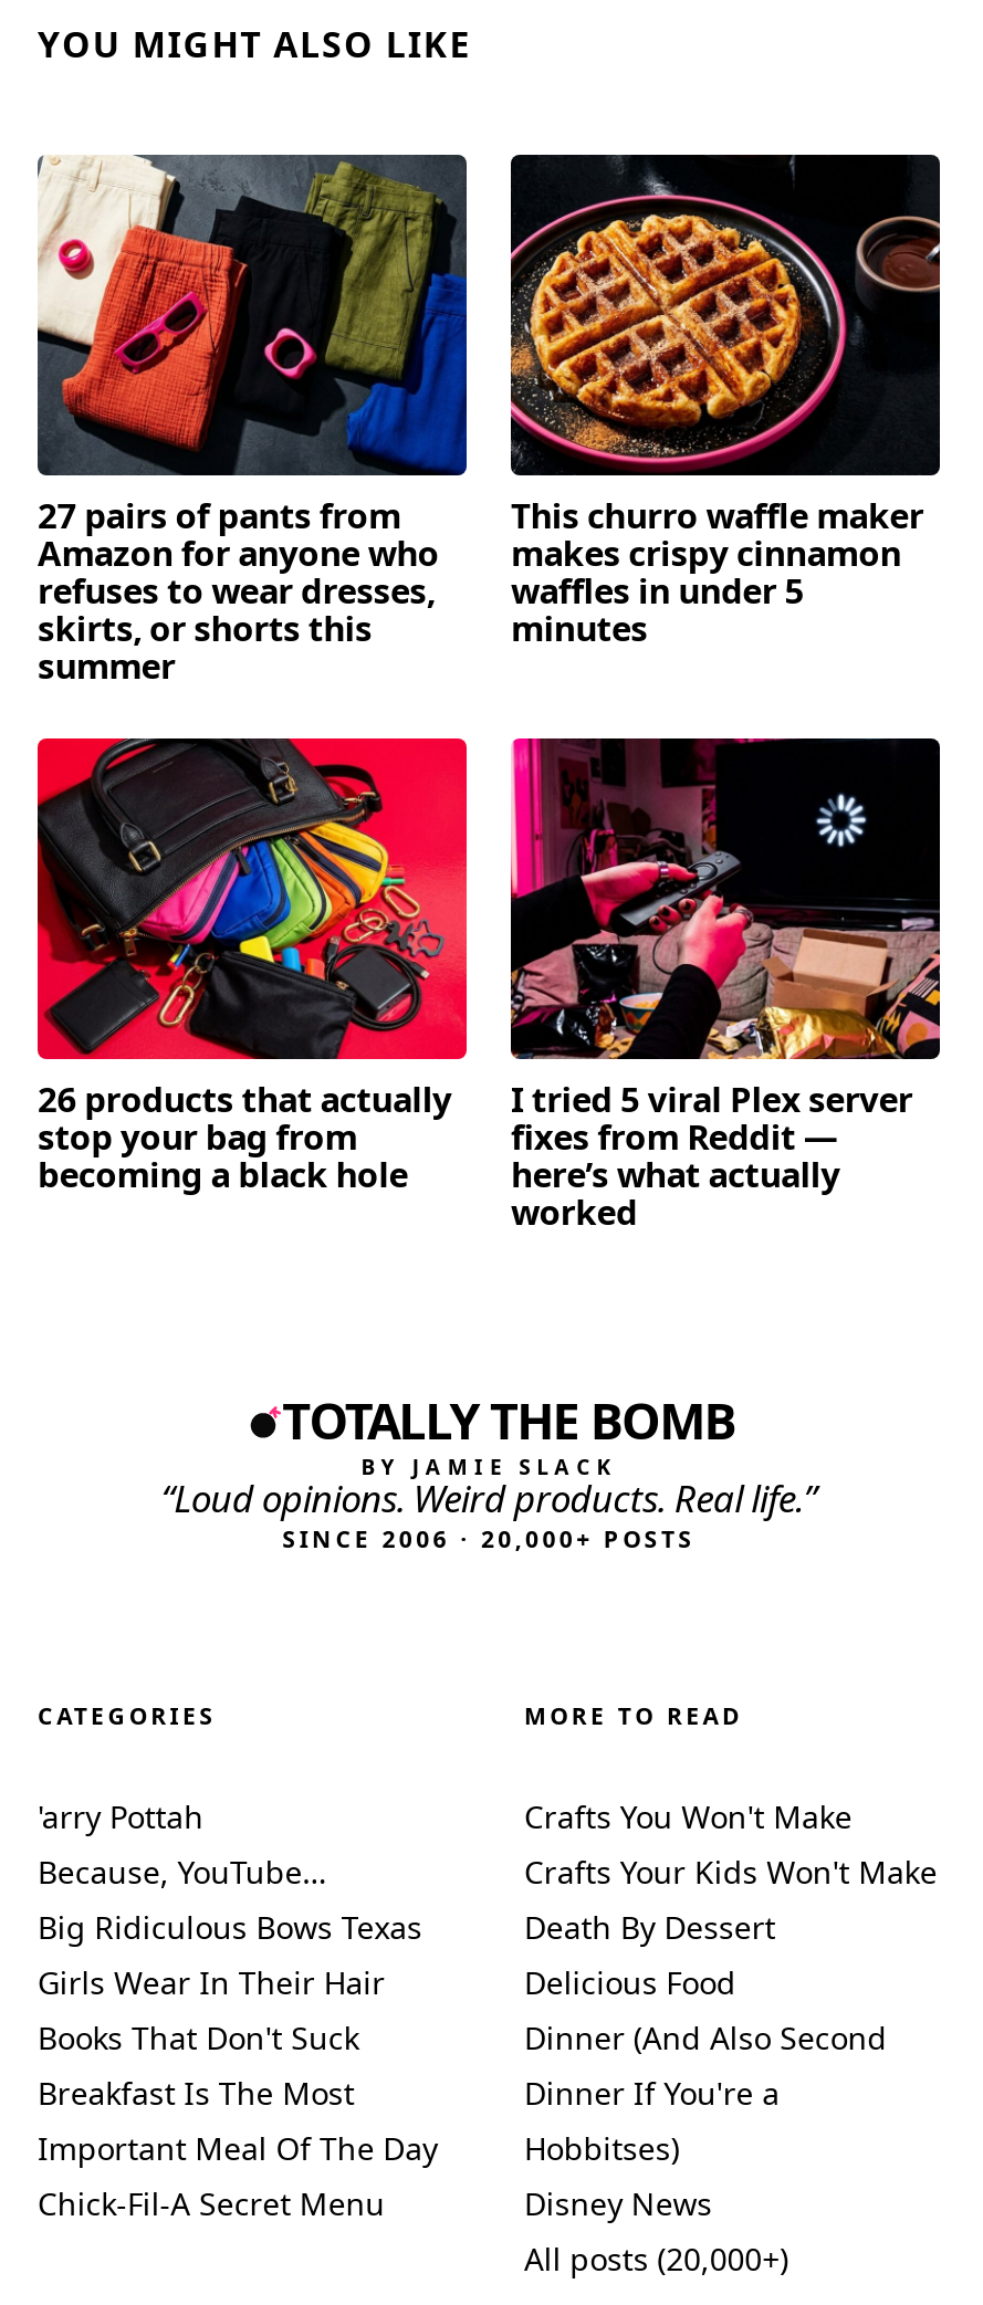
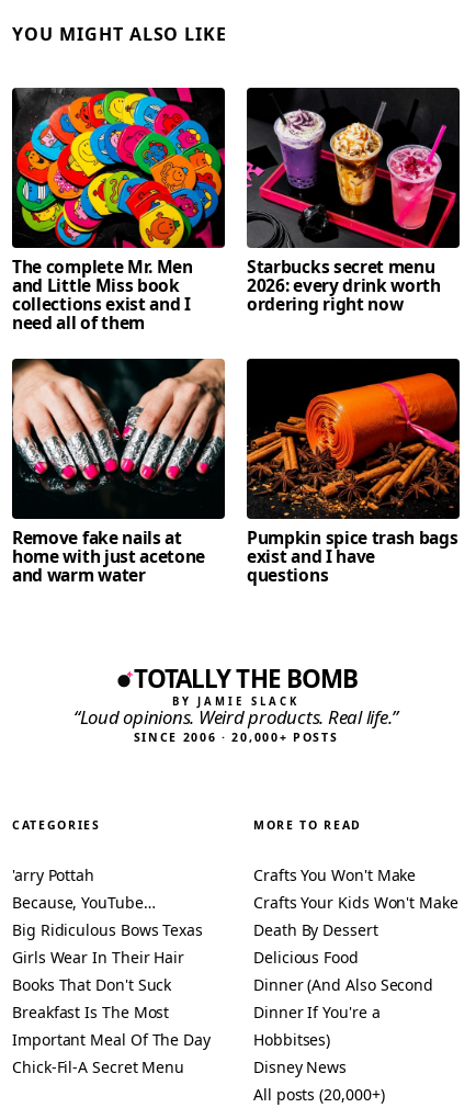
- [image]
- 27 pairs of pants from
- Amazon for anyone who
- refuses to wear dresses,
- skirts, or shorts this
- summer
+ [image]
+ The complete Mr. Men
+ and Little Miss book
+ collections exist and I
+ need all of them

- [image]
+ [image]

- This churro waffle maker
- makes crispy cinnamon
- waffles in under 5
- minutes
+ Starbucks secret menu
+ 2026: every drink worth
+ ordering right now

- [image]
- 26 products that actually
- stop your bag from
- becoming a black hole
+ [image]
+ Remove fake nails at
+ home with just acetone
+ and warm water

- [image]
- I tried 5 viral Plex server
- fixes from Reddit —
- here’s what actually
- worked
+ [image]
+ Pumpkin spice trash bags
+ exist and I have
+ questions
